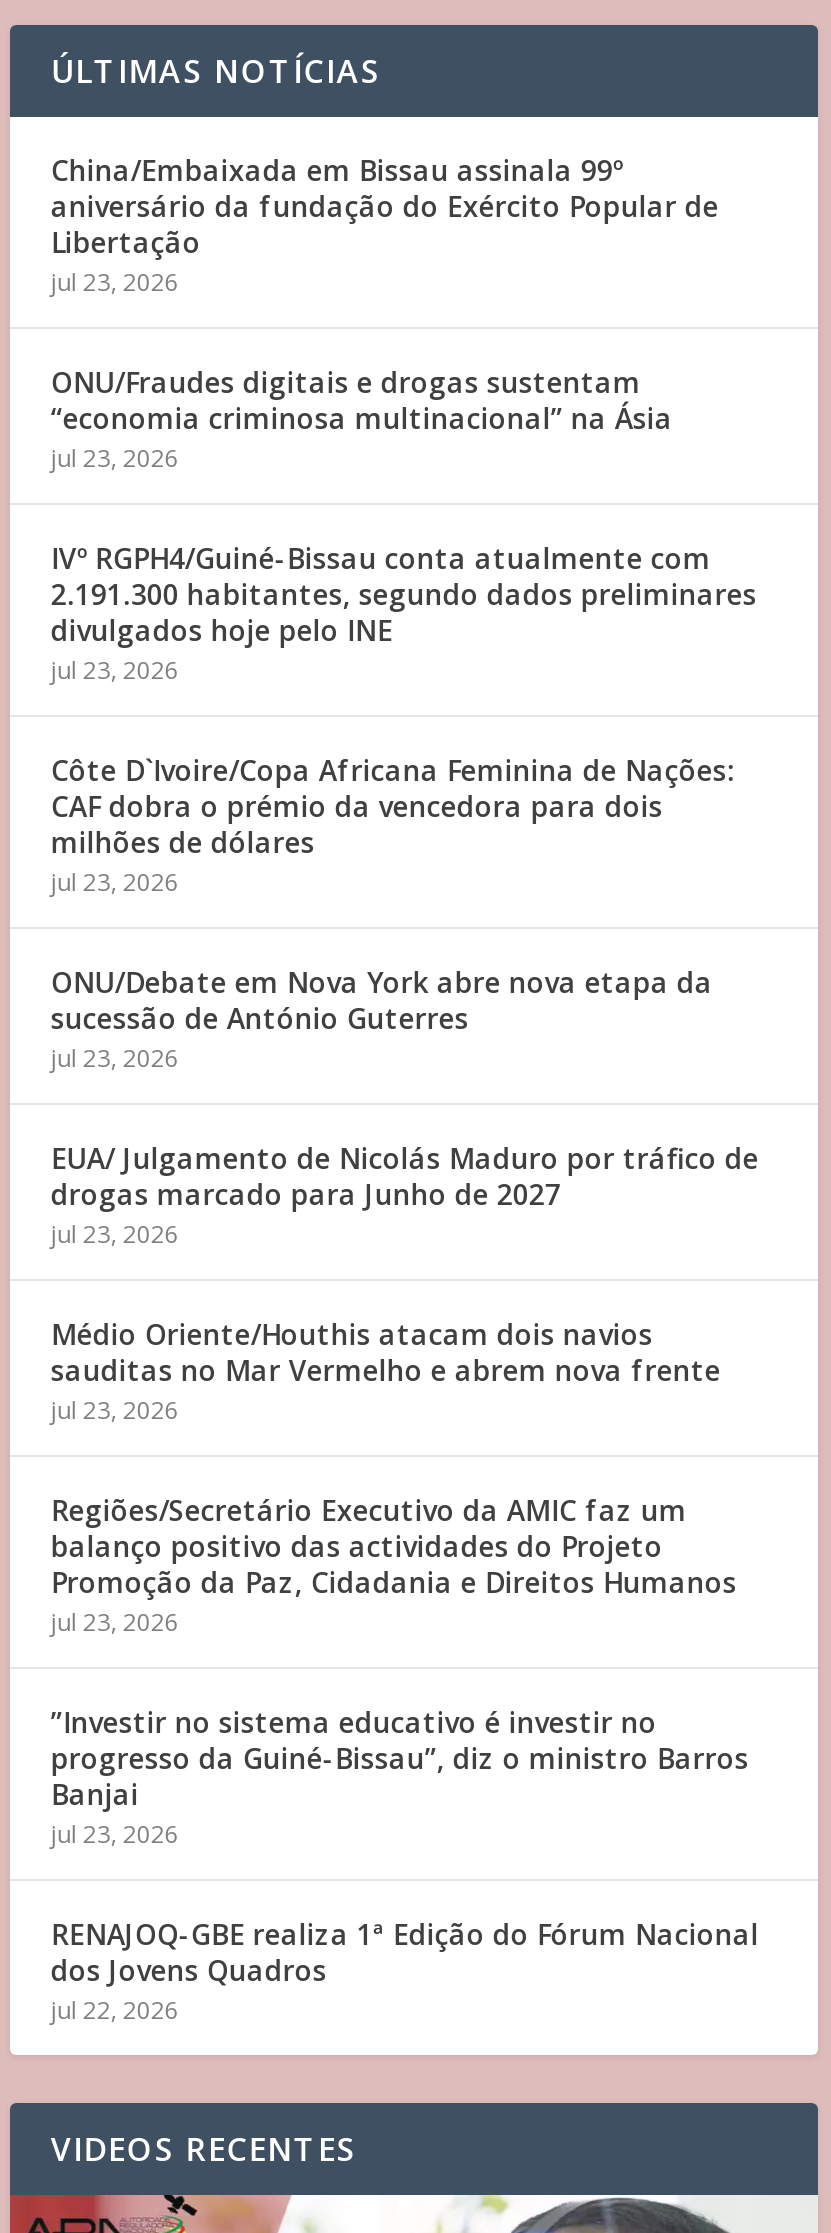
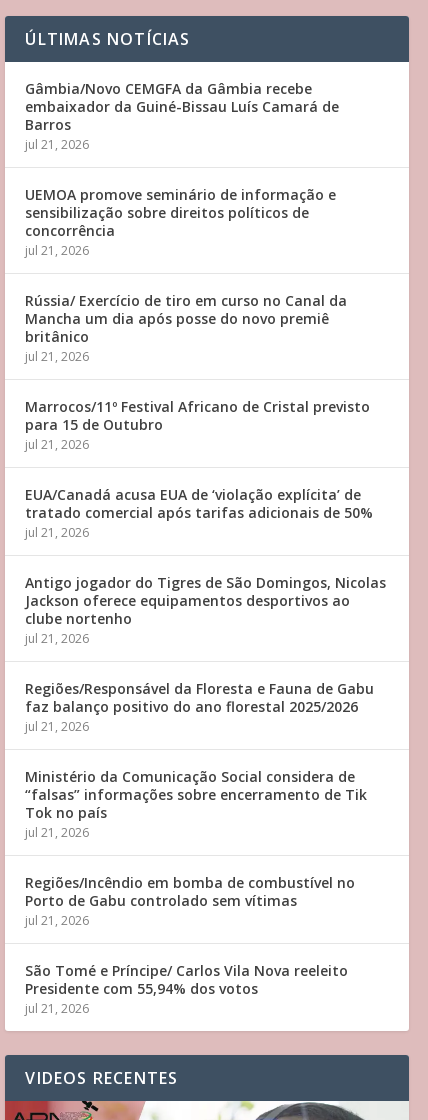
- China/Embaixada em Bissau assinala 99º
- aniversário da fundação do Exército Popular de
- Libertação
- jul 23, 2026
+ Gâmbia/Novo CEMGFA da Gâmbia recebe
+ embaixador da Guiné-Bissau Luís Camará de
+ Barros
+ jul 21, 2026

- ONU/Fraudes digitais e drogas sustentam
- “economia criminosa multinacional” na Ásia
- jul 23, 2026
+ UEMOA promove seminário de informação e
+ sensibilização sobre direitos políticos de
+ concorrência
+ jul 21, 2026

- IVº RGPH4/Guiné-Bissau conta atualmente com
- 2.191.300 habitantes, segundo dados preliminares
- divulgados hoje pelo INE
- jul 23, 2026
+ Rússia/ Exercício de tiro em curso no Canal da
+ Mancha um dia após posse do novo premiê
+ britânico
+ jul 21, 2026

- Côte D`Ivoire/Copa Africana Feminina de Nações:
- CAF dobra o prémio da vencedora para dois
- milhões de dólares
- jul 23, 2026
+ Marrocos/11º Festival Africano de Cristal previsto
+ para 15 de Outubro
+ jul 21, 2026

- ONU/Debate em Nova York abre nova etapa da
- sucessão de António Guterres
- jul 23, 2026
+ EUA/Canadá acusa EUA de ‘violação explícita’ de
+ tratado comercial após tarifas adicionais de 50%
+ jul 21, 2026

- EUA/ Julgamento de Nicolás Maduro por tráfico de
- drogas marcado para Junho de 2027
- jul 23, 2026
+ Antigo jogador do Tigres de São Domingos, Nicolas
+ Jackson oferece equipamentos desportivos ao
+ clube nortenho
+ jul 21, 2026

- Médio Oriente/Houthis atacam dois navios
- sauditas no Mar Vermelho e abrem nova frente
- jul 23, 2026
+ Regiões/Responsável da Floresta e Fauna de Gabu
+ faz balanço positivo do ano florestal 2025/2026
+ jul 21, 2026

- Regiões/Secretário Executivo da AMIC faz um
- balanço positivo das actividades do Projeto
- Promoção da Paz, Cidadania e Direitos Humanos
- jul 23, 2026
+ Ministério da Comunicação Social considera de
+ “falsas” informações sobre encerramento de Tik
+ Tok no país
+ jul 21, 2026

- ”Investir no sistema educativo é investir no
- progresso da Guiné-Bissau”, diz o ministro Barros
- Banjai
- jul 23, 2026
+ Regiões/Incêndio em bomba de combustível no
+ Porto de Gabu controlado sem vítimas
+ jul 21, 2026

- RENAJOQ-GBE realiza 1ª Edição do Fórum Nacional
- dos Jovens Quadros
- jul 22, 2026
+ São Tomé e Príncipe/ Carlos Vila Nova reeleito
+ Presidente com 55,94% dos votos
+ jul 21, 2026
